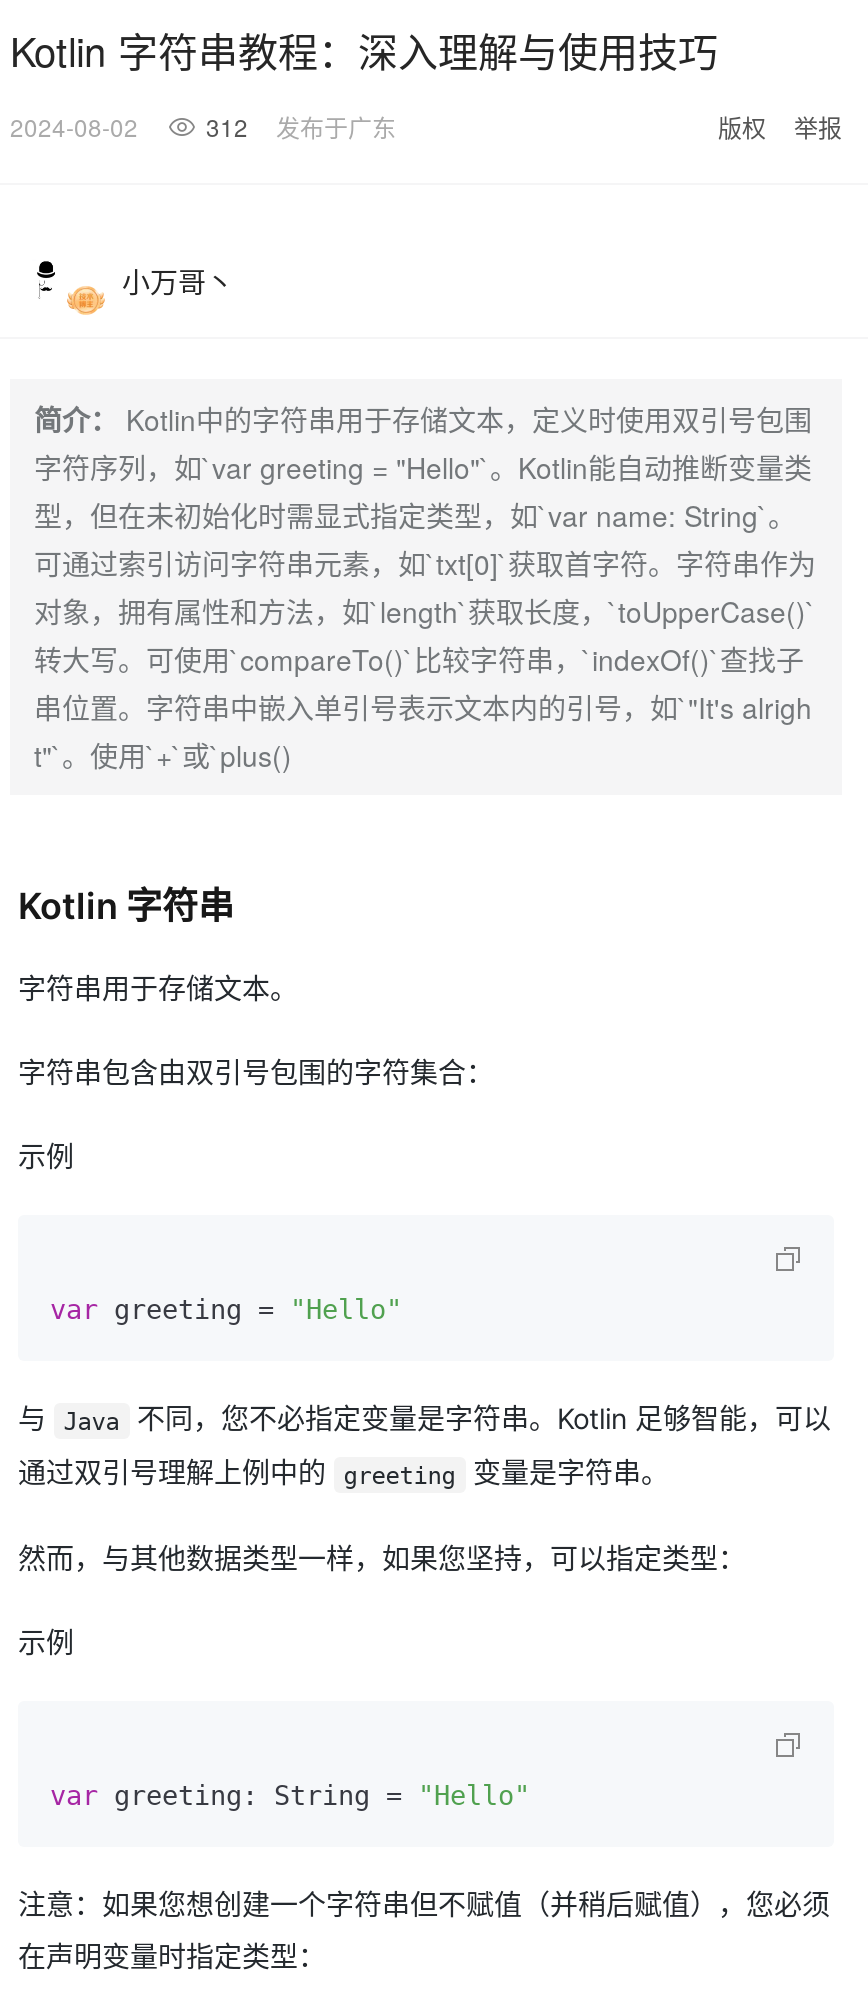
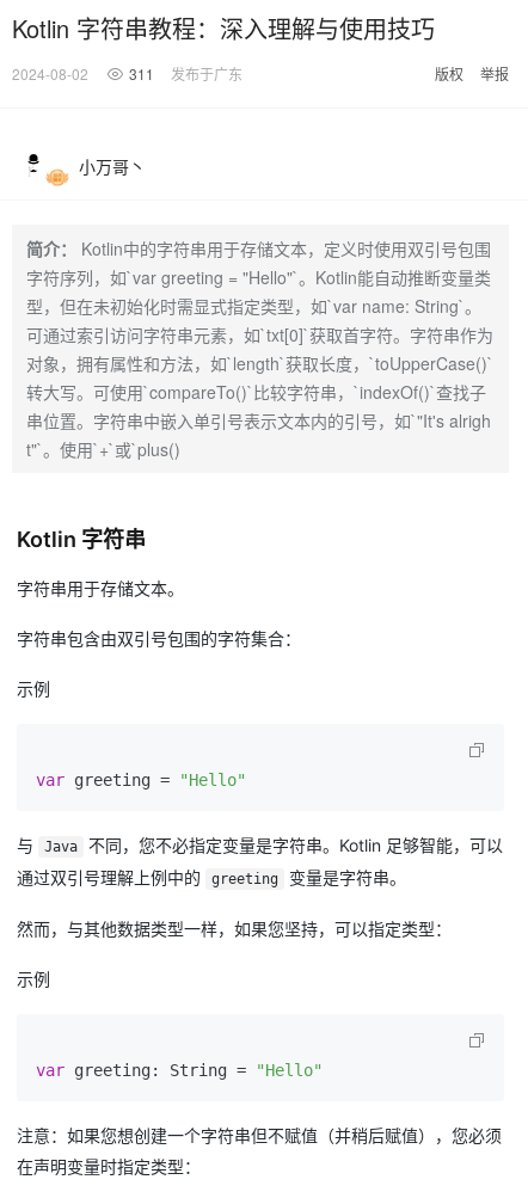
- 2024-08-02 312 发布于广东
+ 2024-08-02 311 发布于广东
